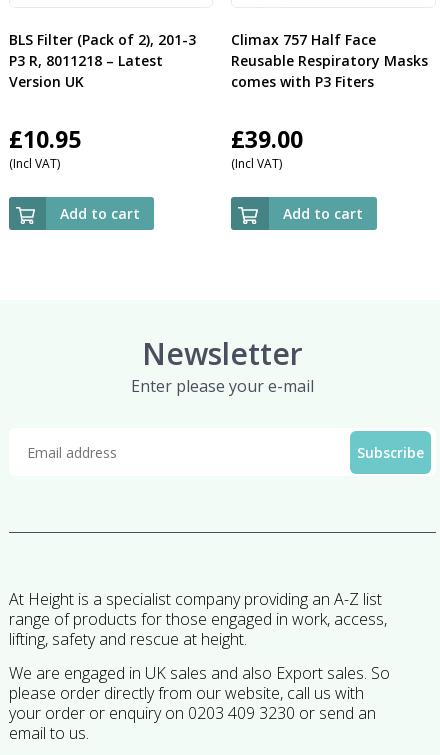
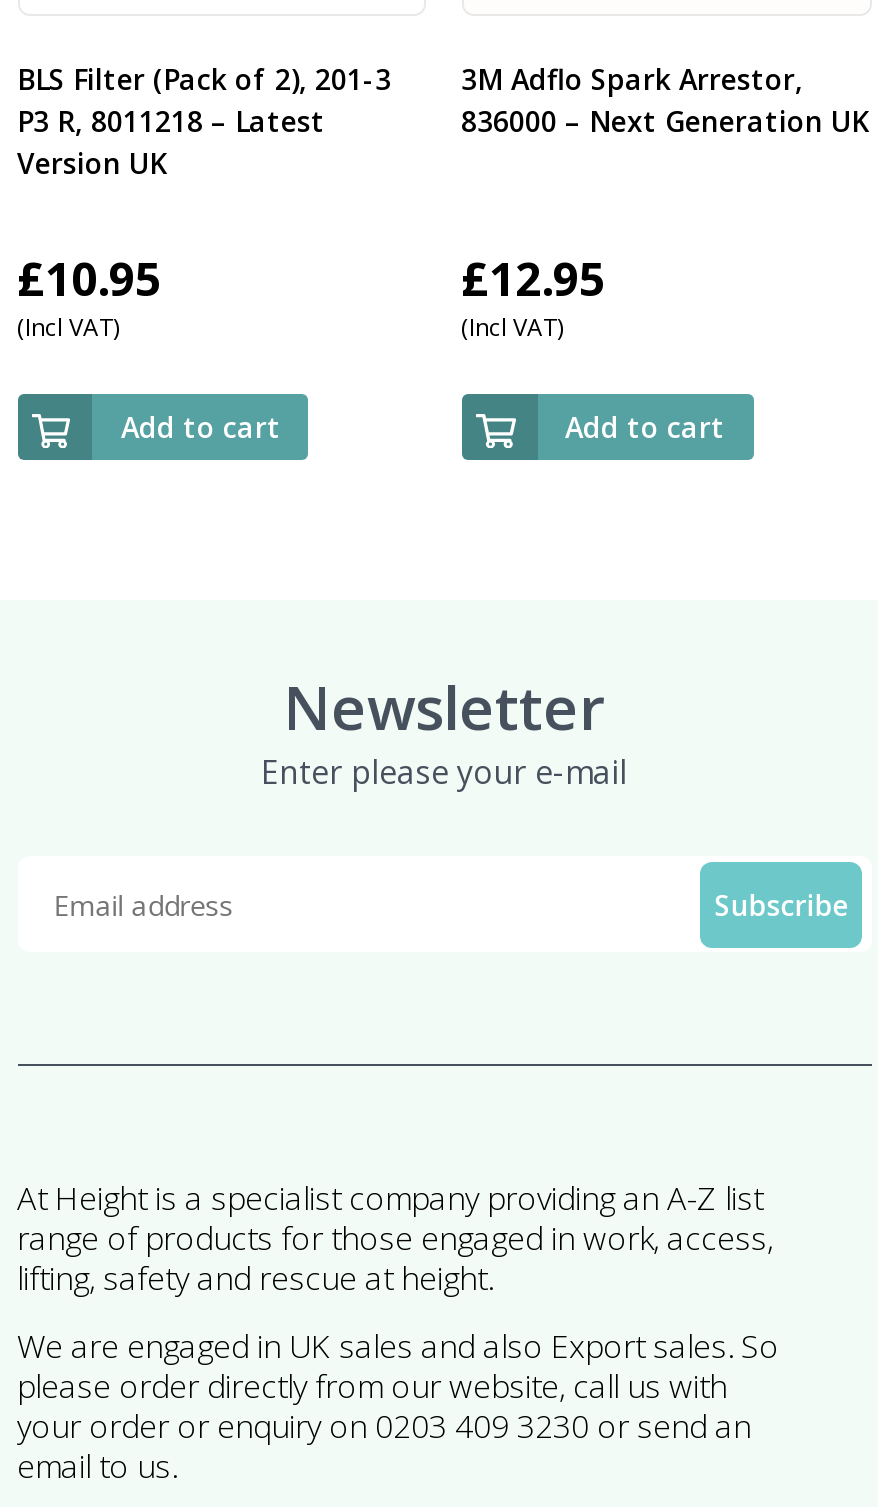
- Climax 757 Half Face
- Reusable Respiratory Masks
- comes with P3 Fiters
+ 3M Adflo Spark Arrestor,
+ 836000 – Next Generation UK

- £39.00
+ £12.95
